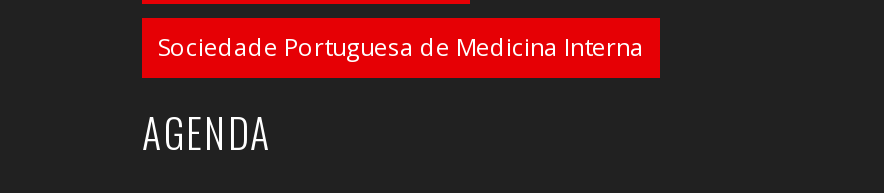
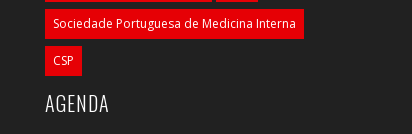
+ CSP
